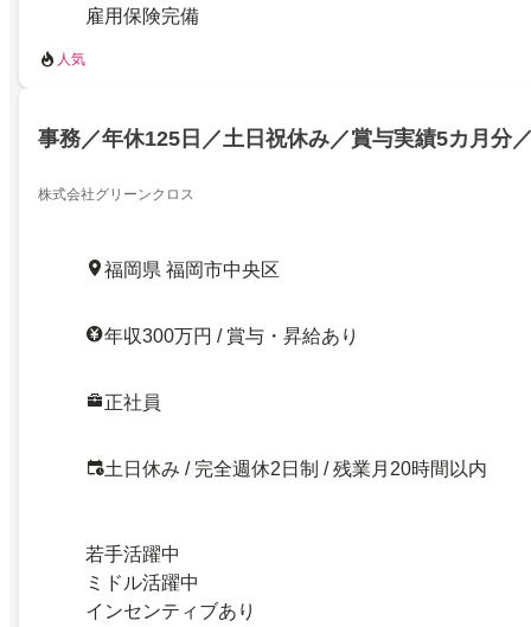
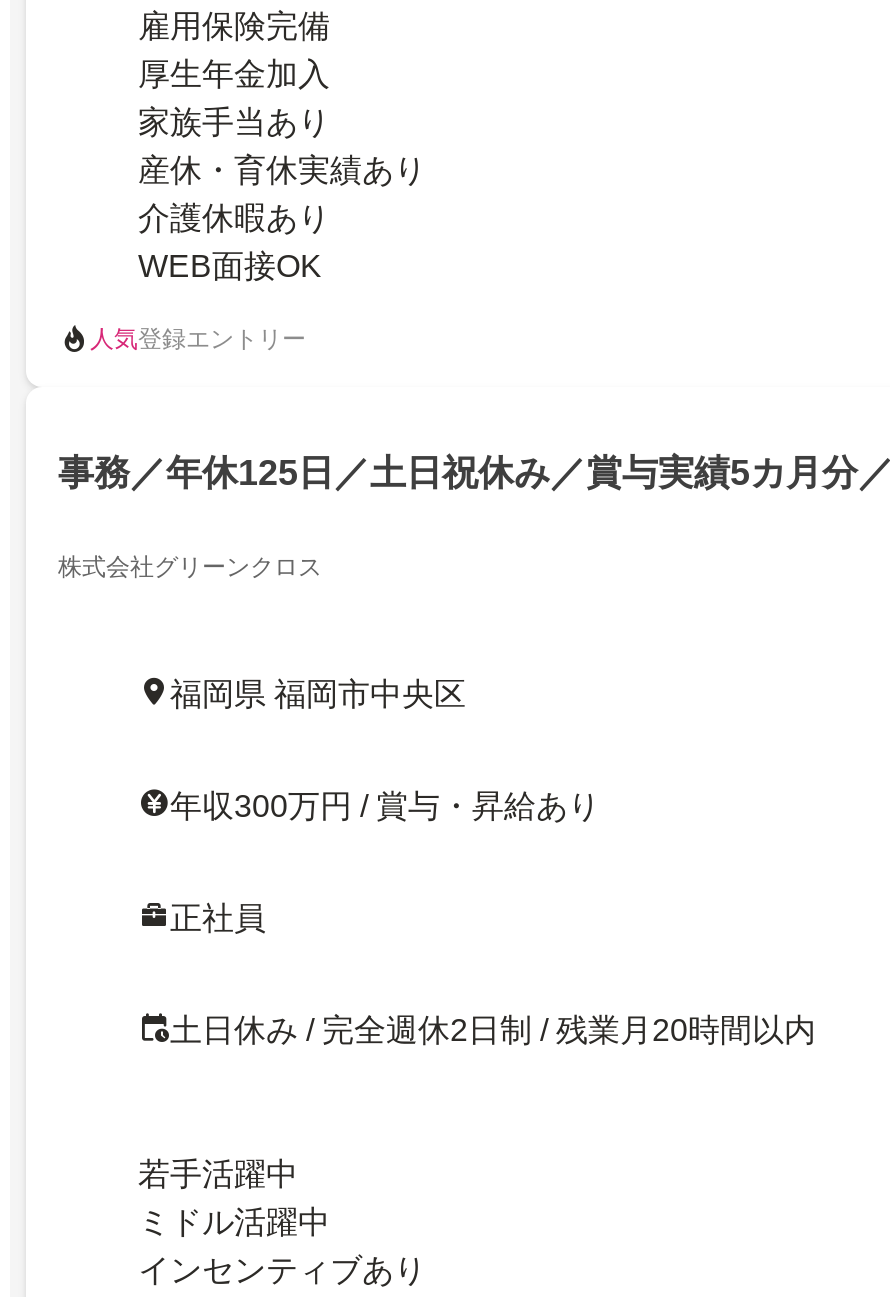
- 人気
+ 厚生年金加入
+ 家族手当あり
+ 産休・育休実績あり
+ 介護休暇あり
+ WEB面接OK
+ 人気登録エントリー
